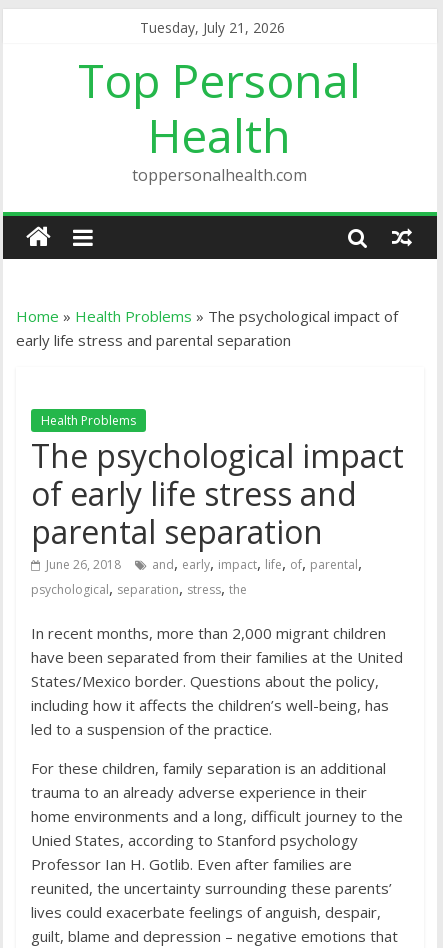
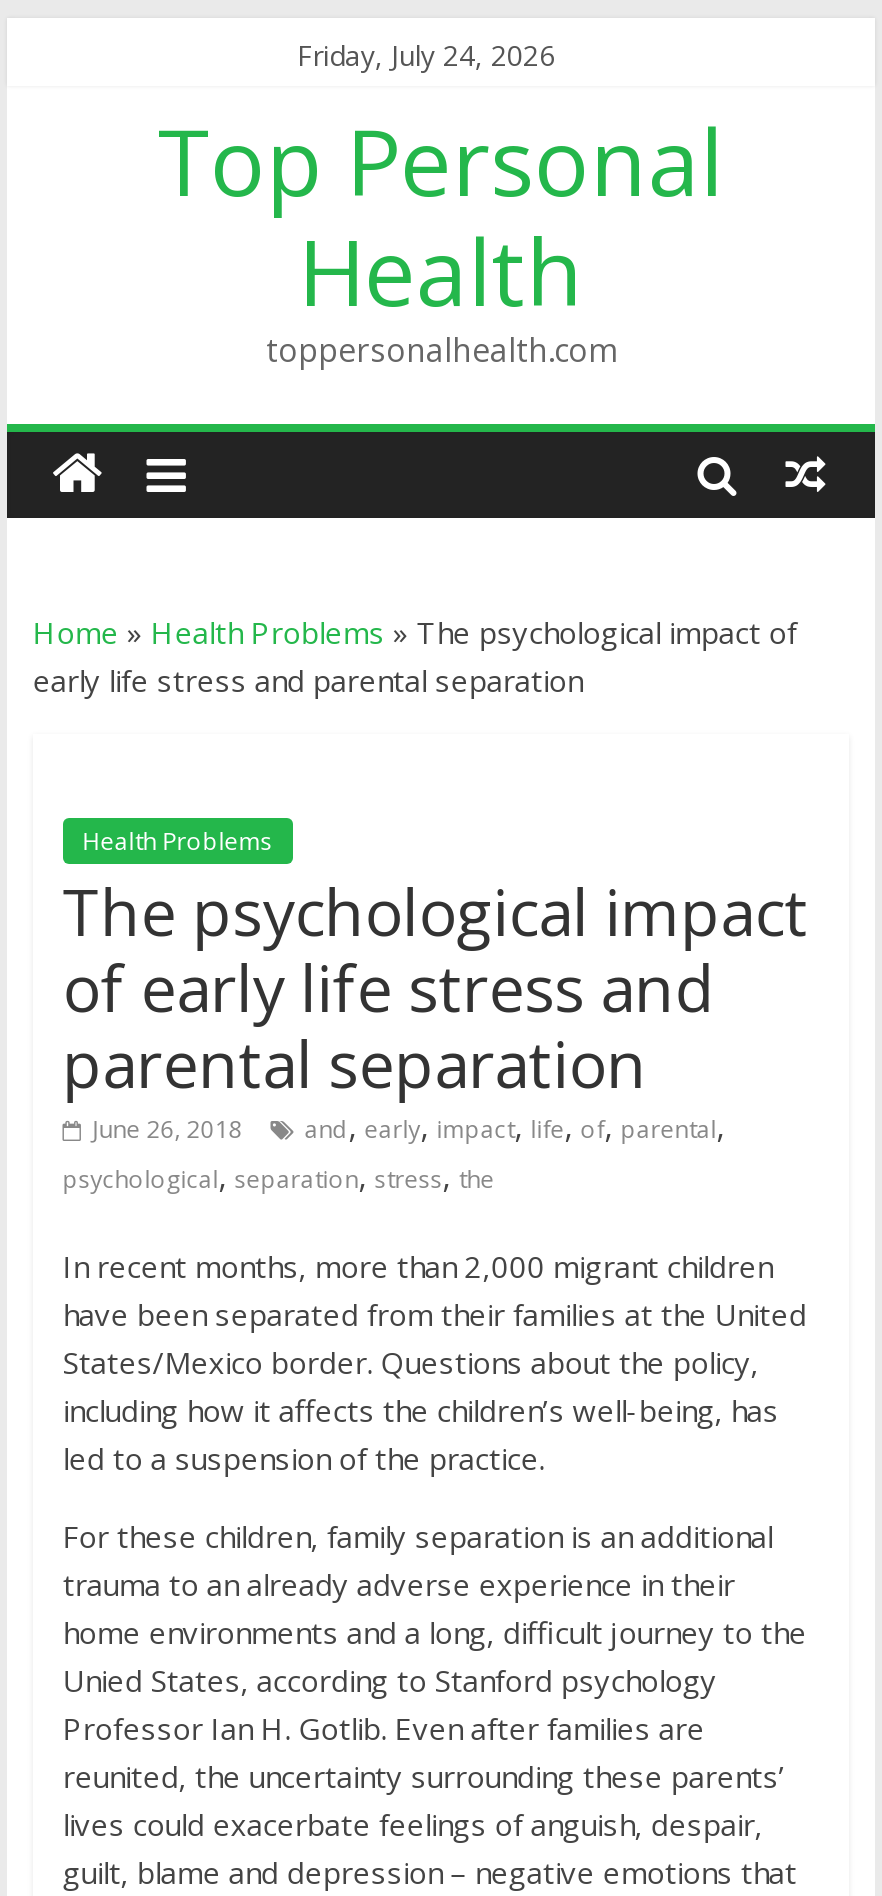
- Tuesday, July 21, 2026
+ Friday, July 24, 2026
